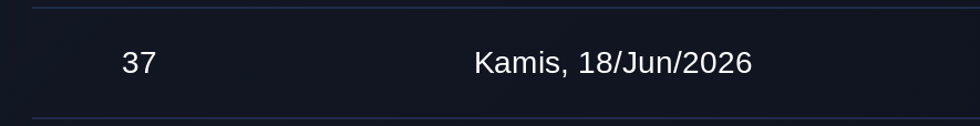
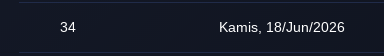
- 37
+ 34
